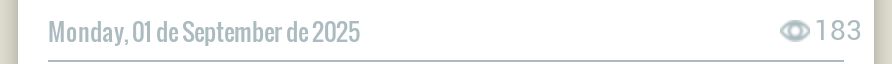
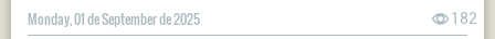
- 183
+ 182
